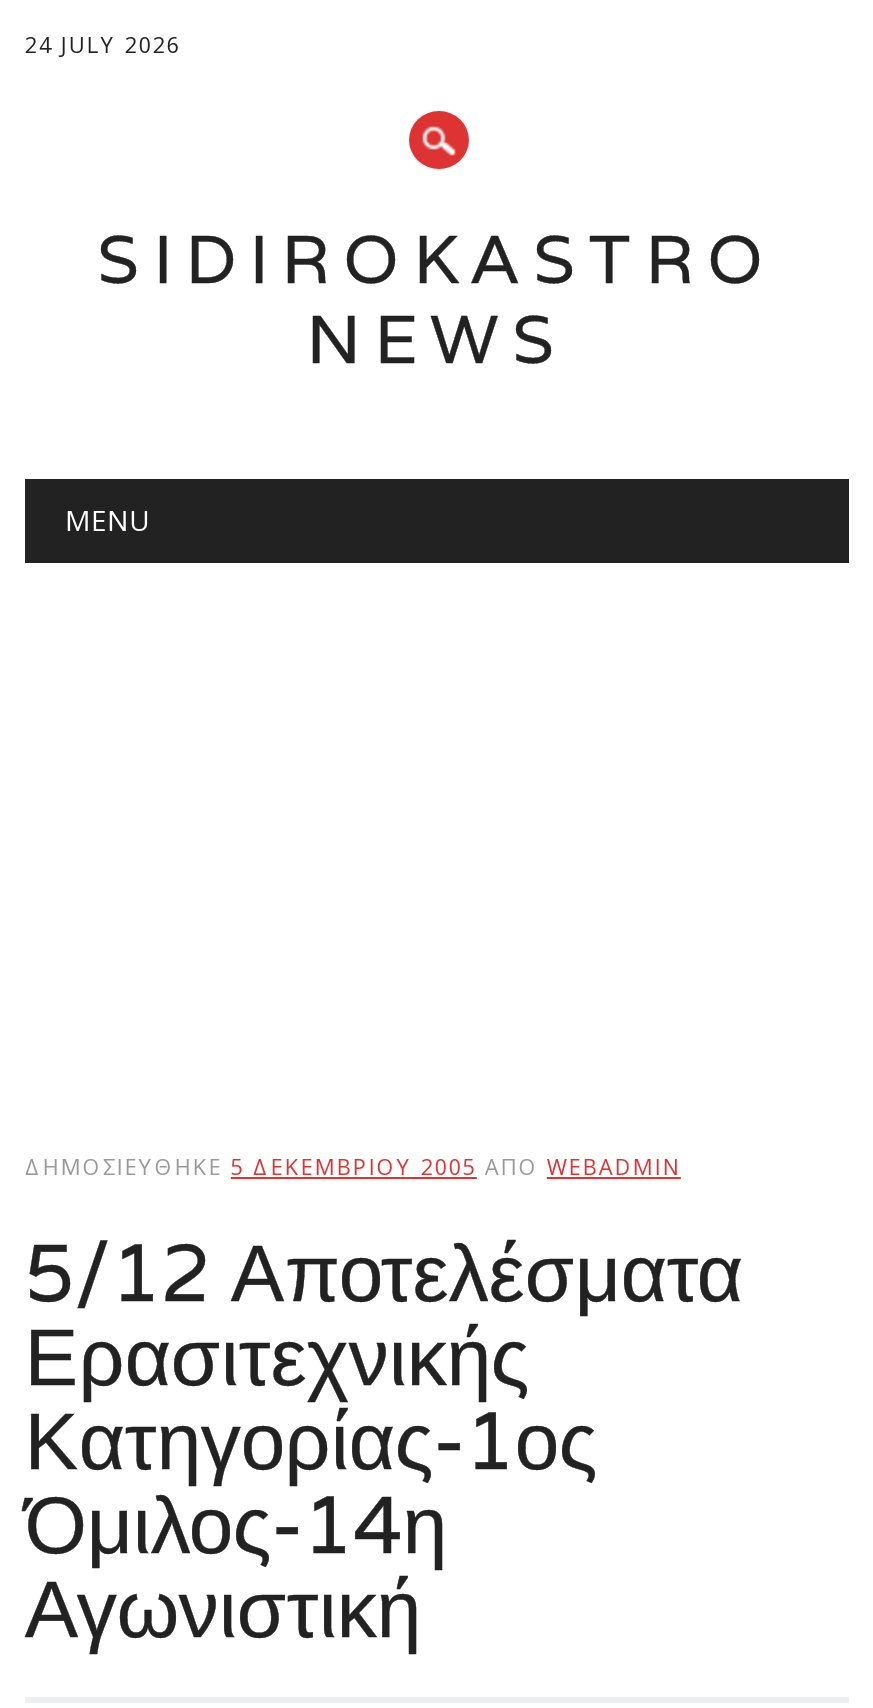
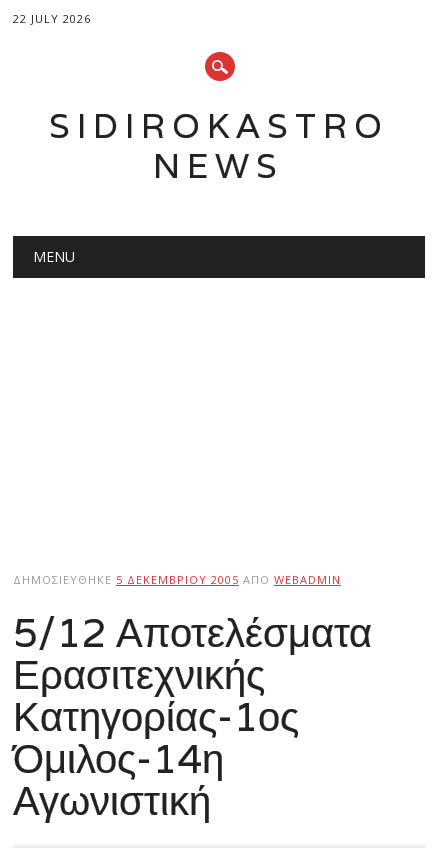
- 24 JULY 2026
+ 22 JULY 2026
